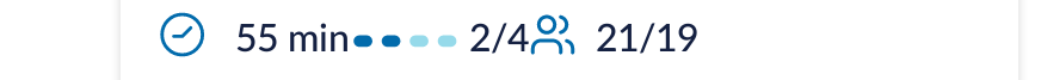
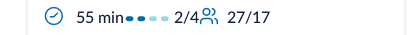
- 2/4 21/19
+ 2/4 27/17
